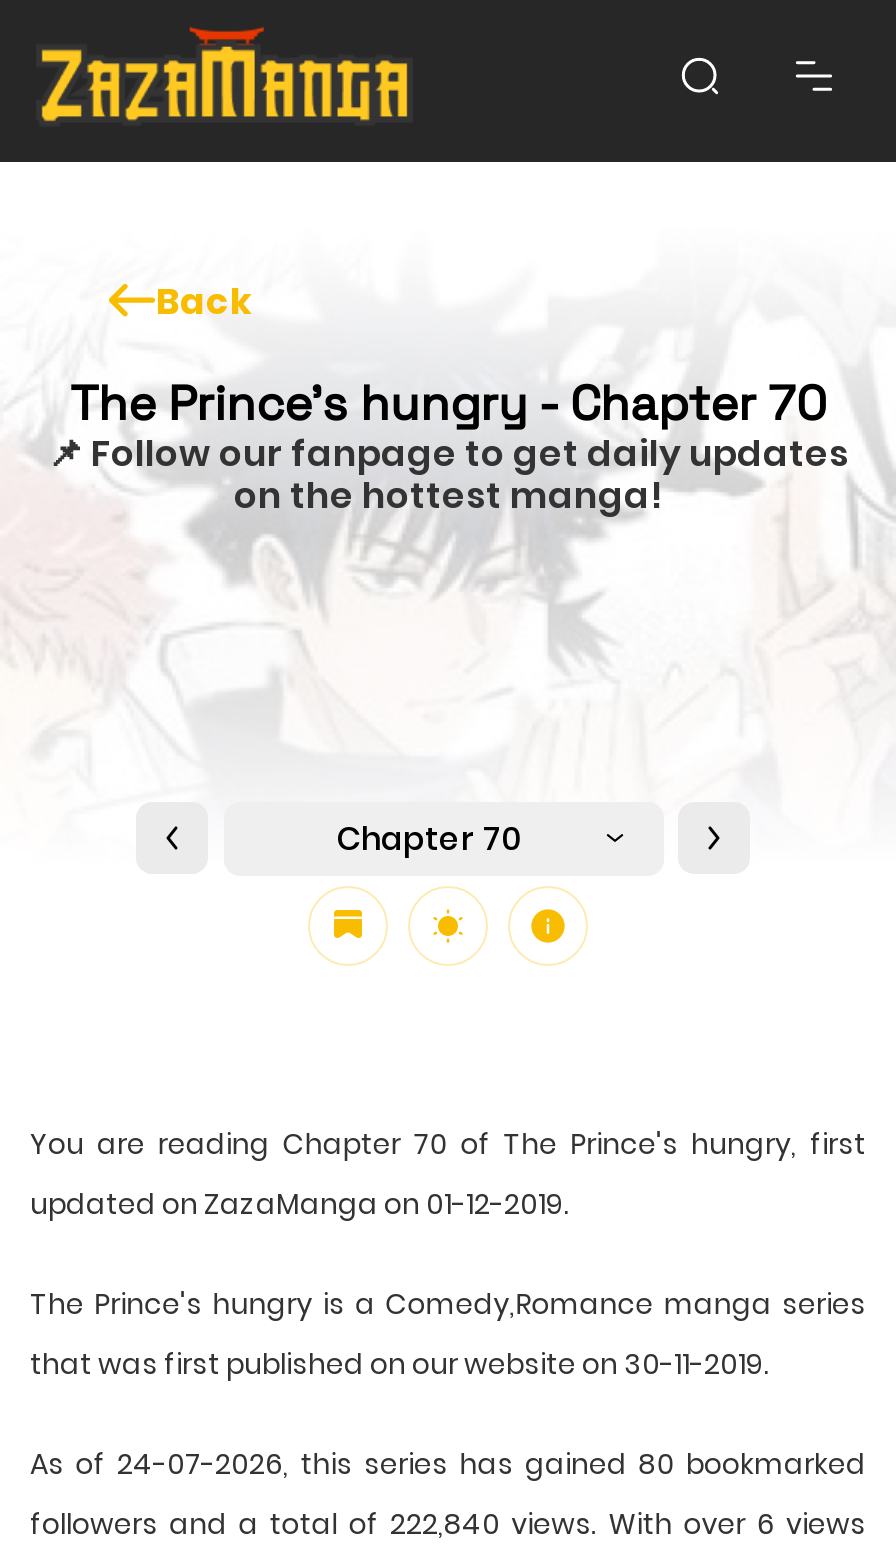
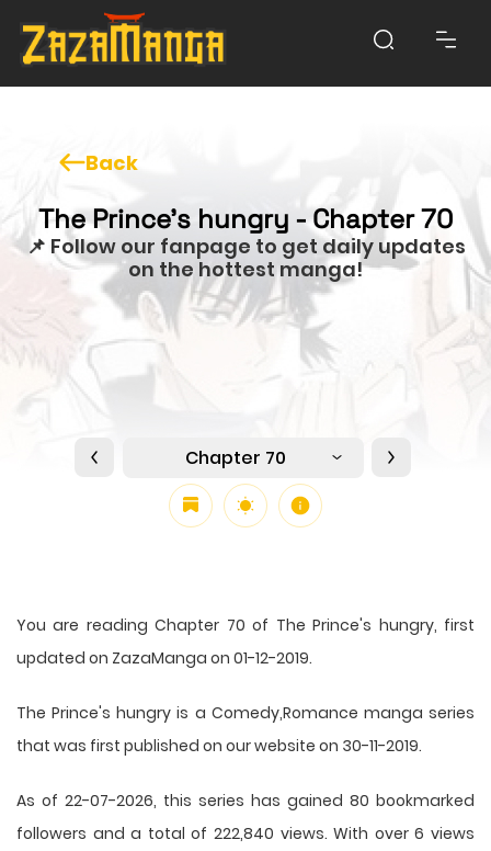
- As of 24-07-2026, this series has gained 80 bookmarked
+ As of 22-07-2026, this series has gained 80 bookmarked
